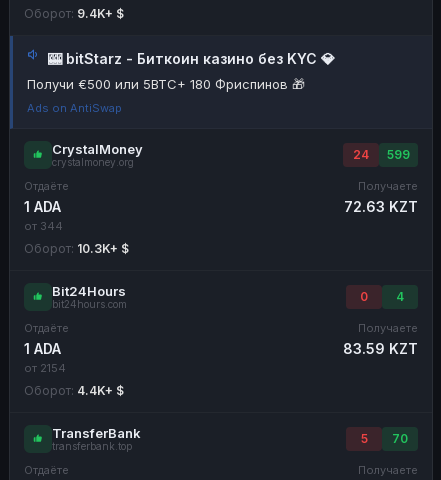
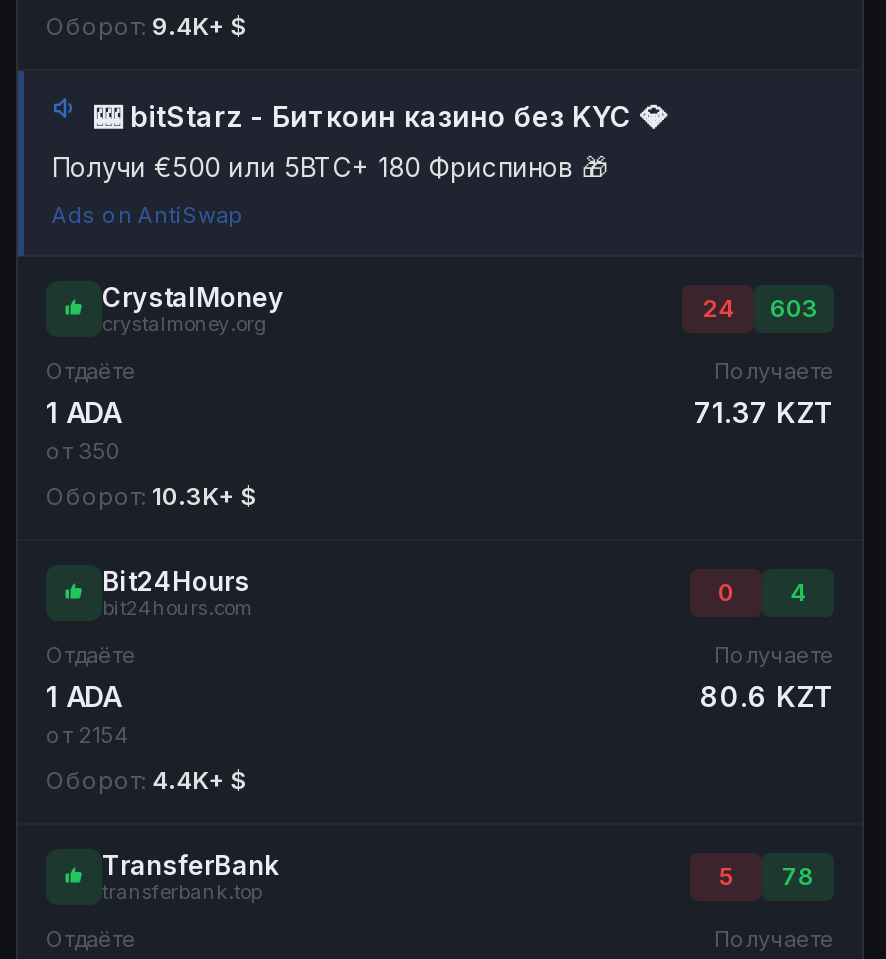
- 24 599
+ 24 603

- 72.63 KZT
+ 71.37 KZT

- от 344
+ от 350

- 83.59 KZT
+ 80.6 KZT

- 5 70
+ 5 78
